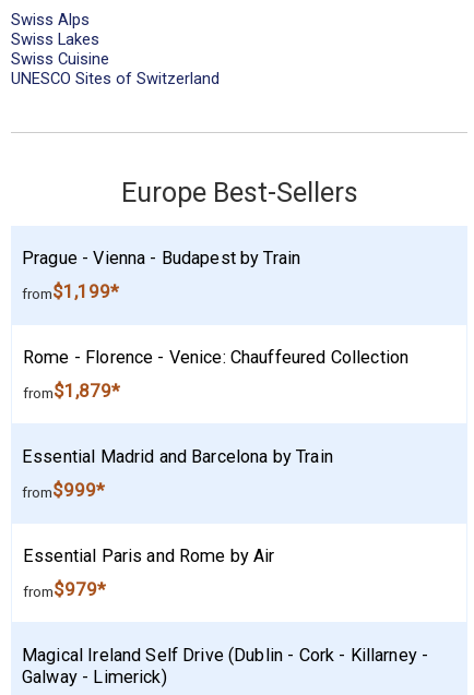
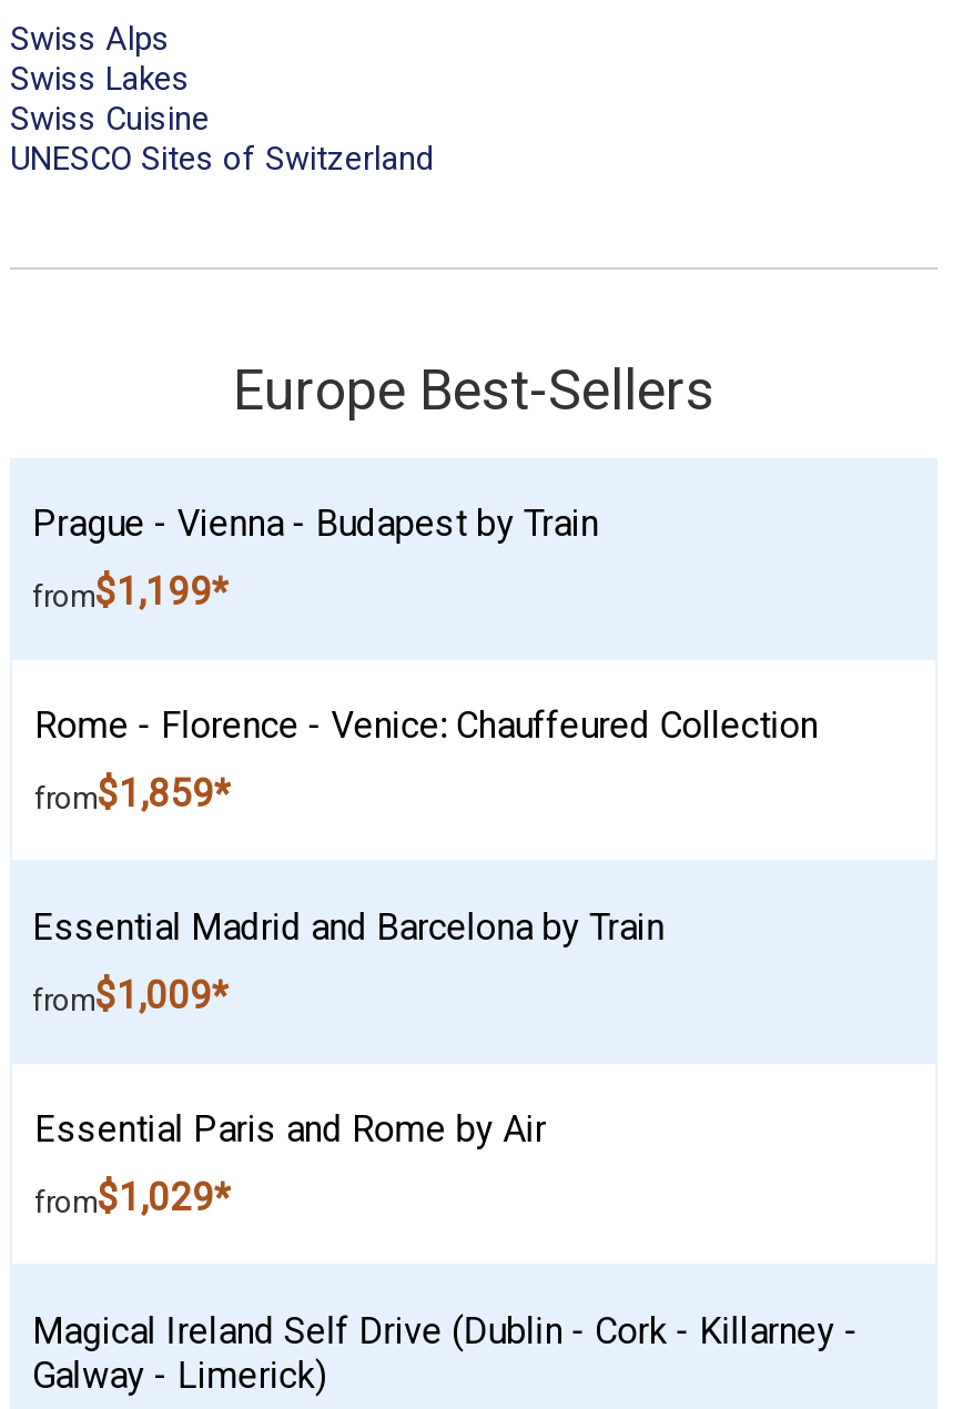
- from$1,879*
+ from$1,859*

- from$999*
+ from$1,009*

- from$979*
+ from$1,029*
